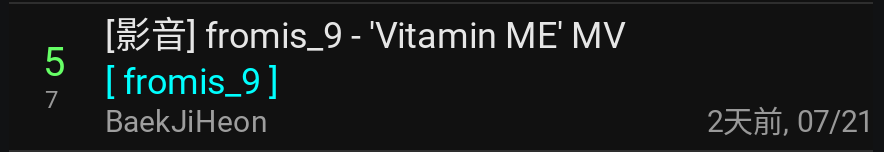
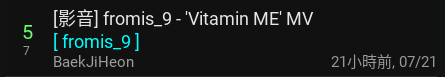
- 2天前, 07/21
+ 21小時前, 07/21
